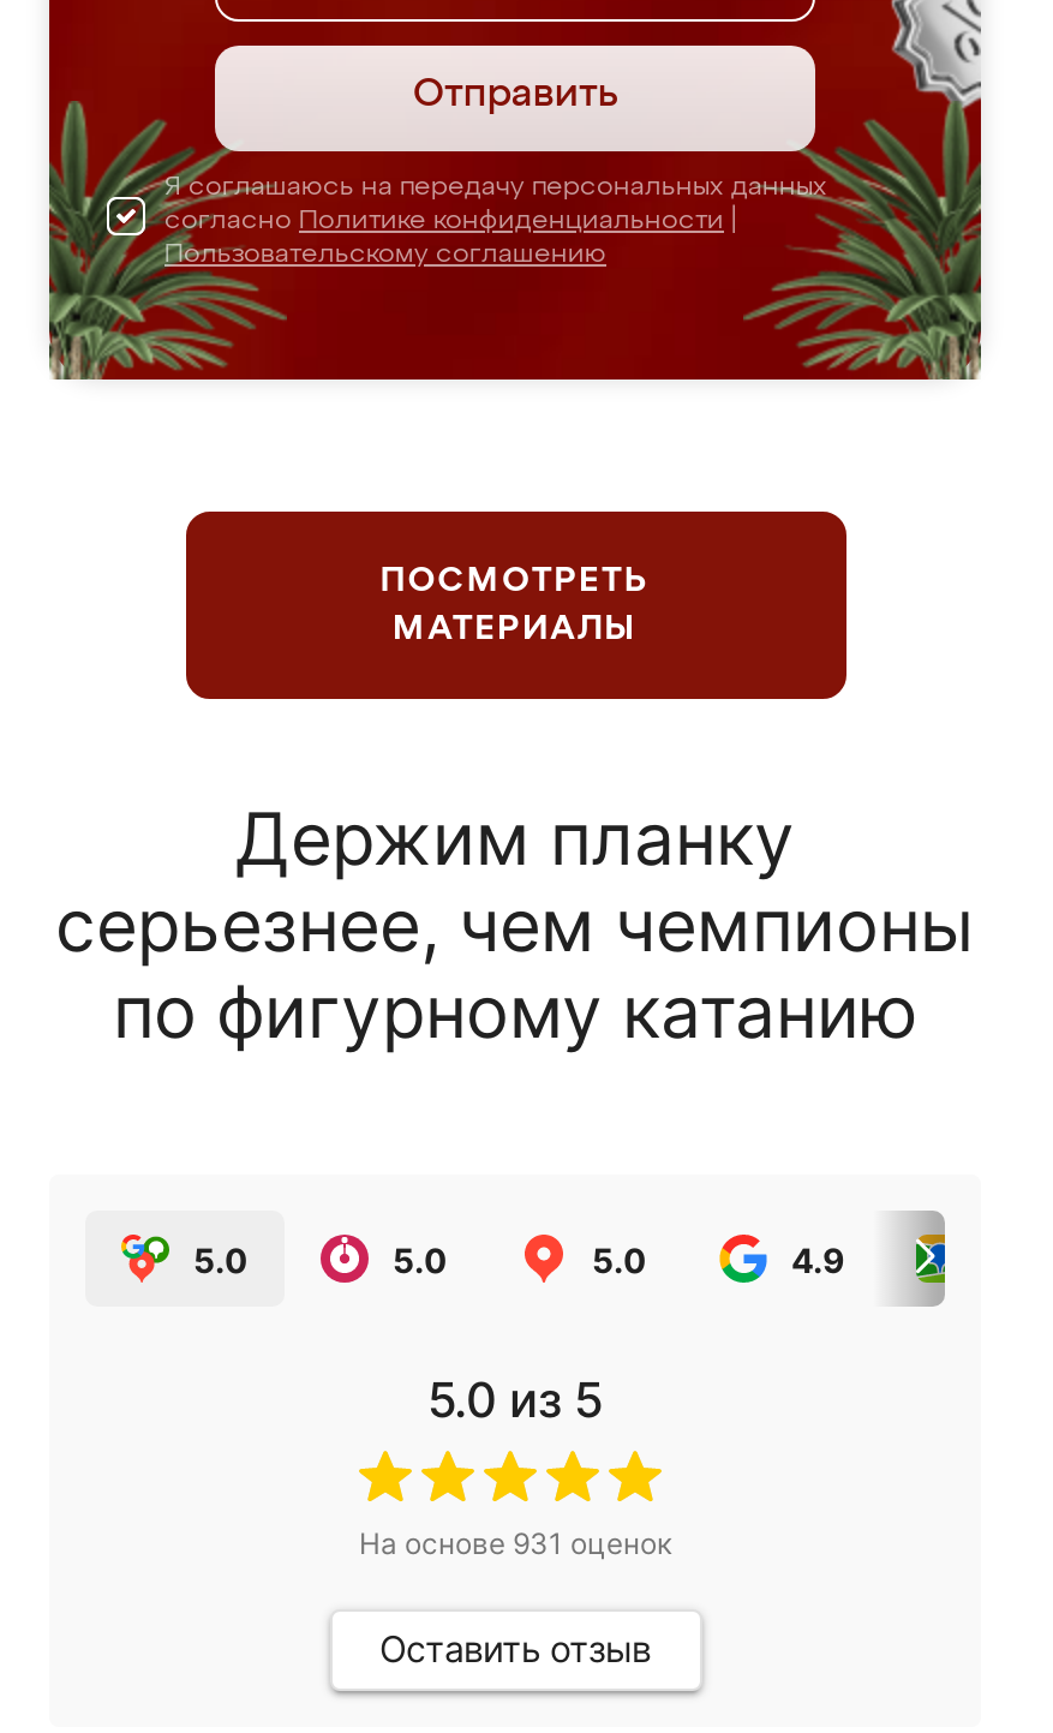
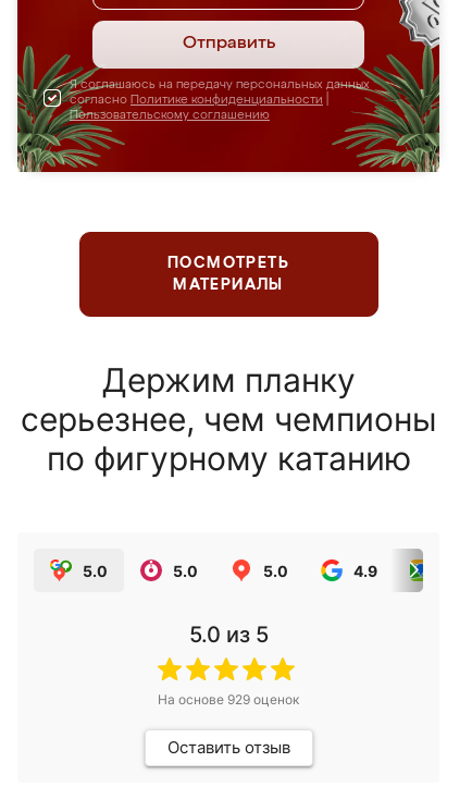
- На основе 931 оценок
+ На основе 929 оценок
